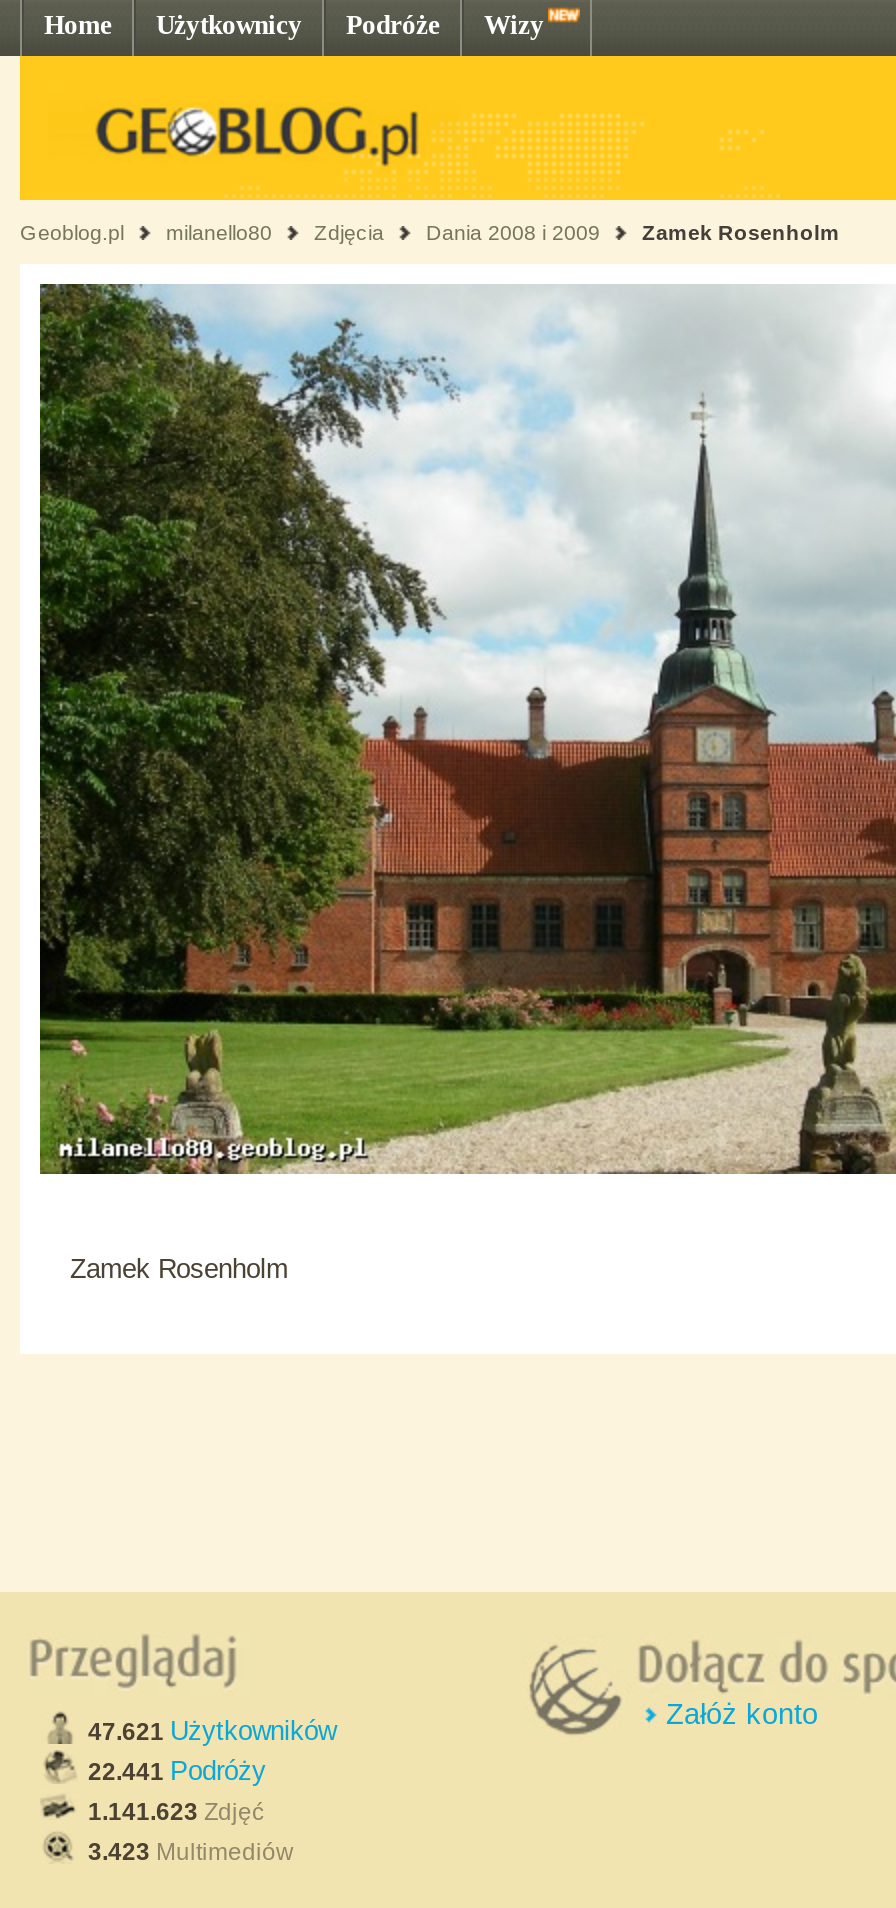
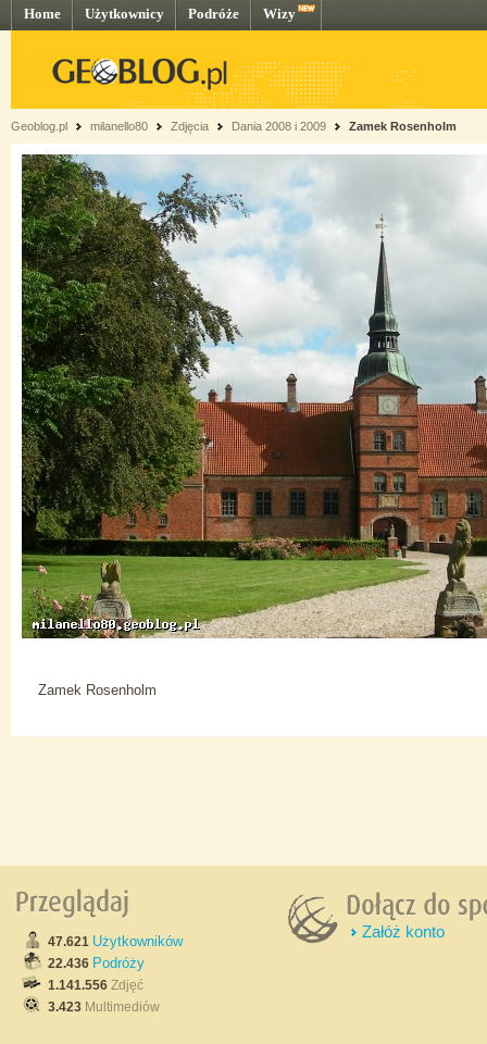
- 22.441 Podróży
+ 22.436 Podróży

- 1.141.623 Zdjęć
+ 1.141.556 Zdjęć
